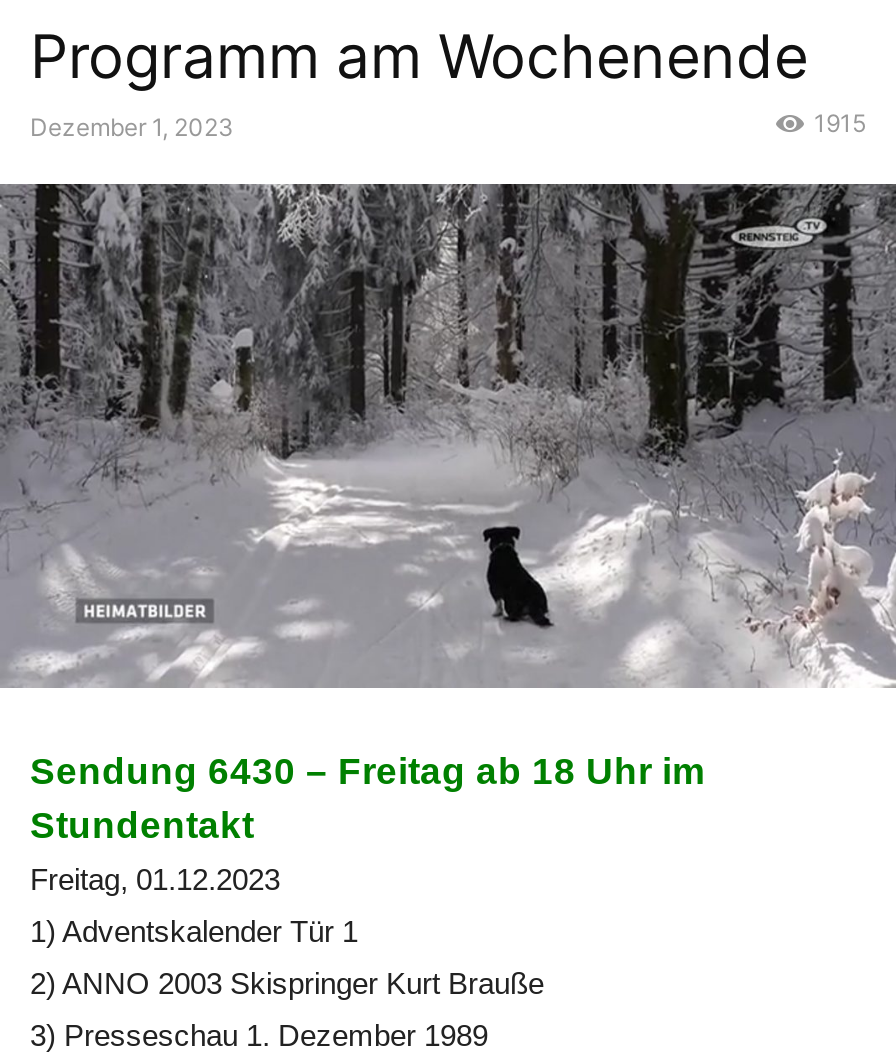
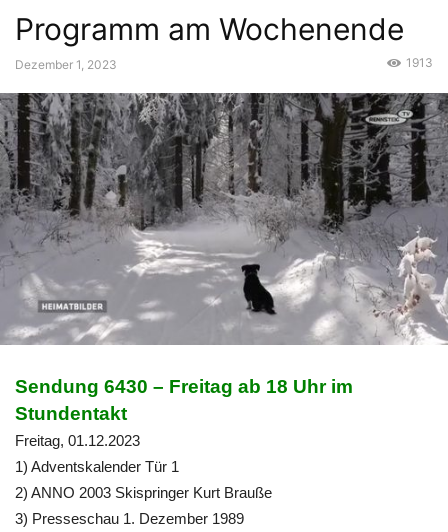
- 1915
+ 1913
